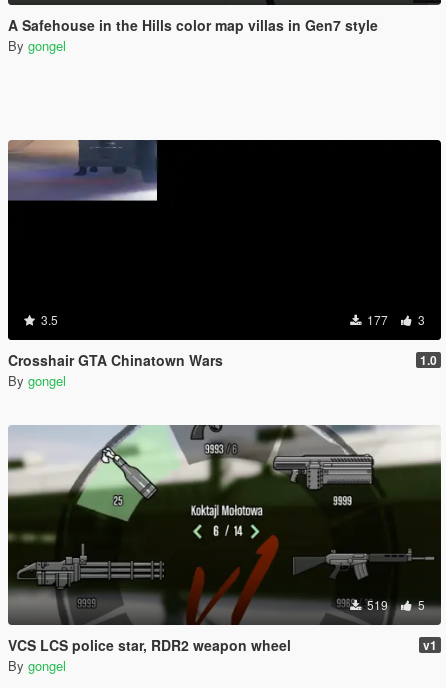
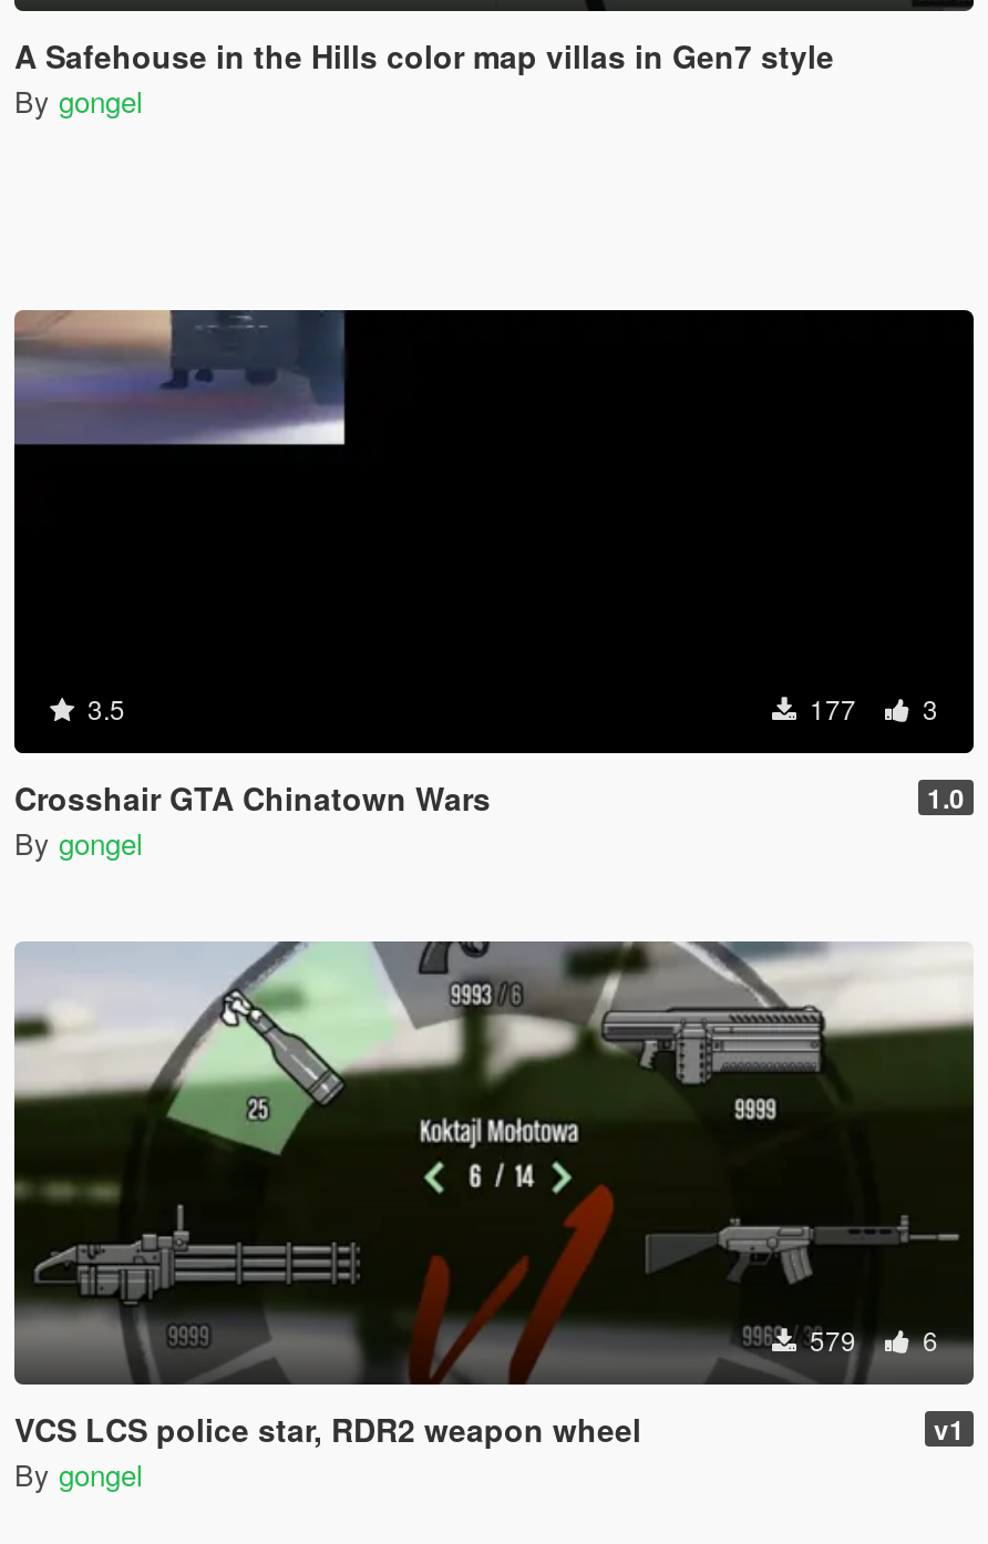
- 519
+ 579

- 5
+ 6
